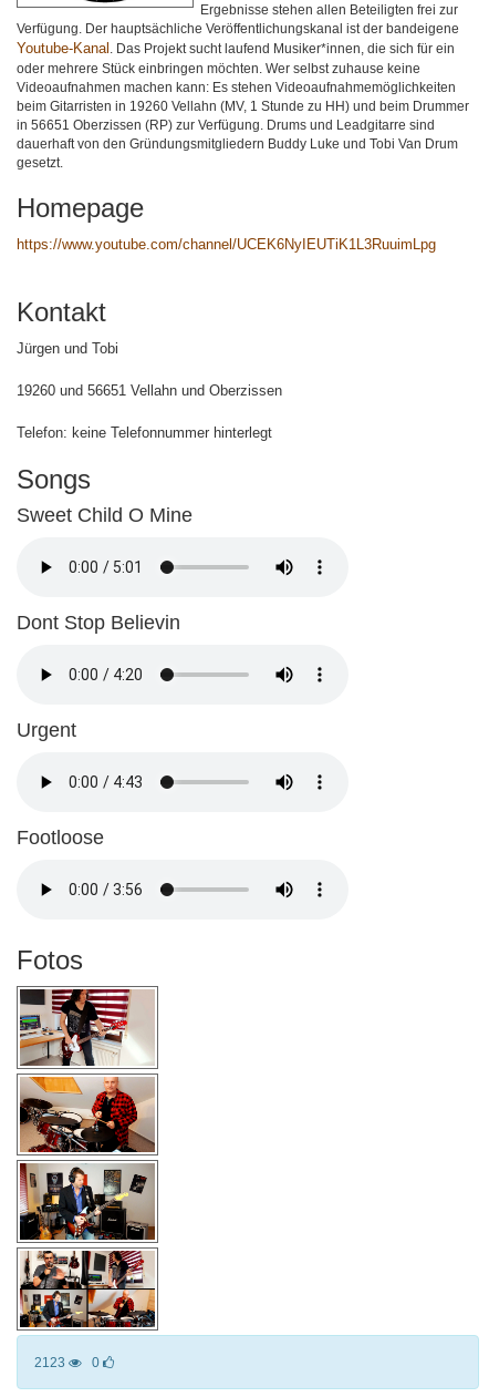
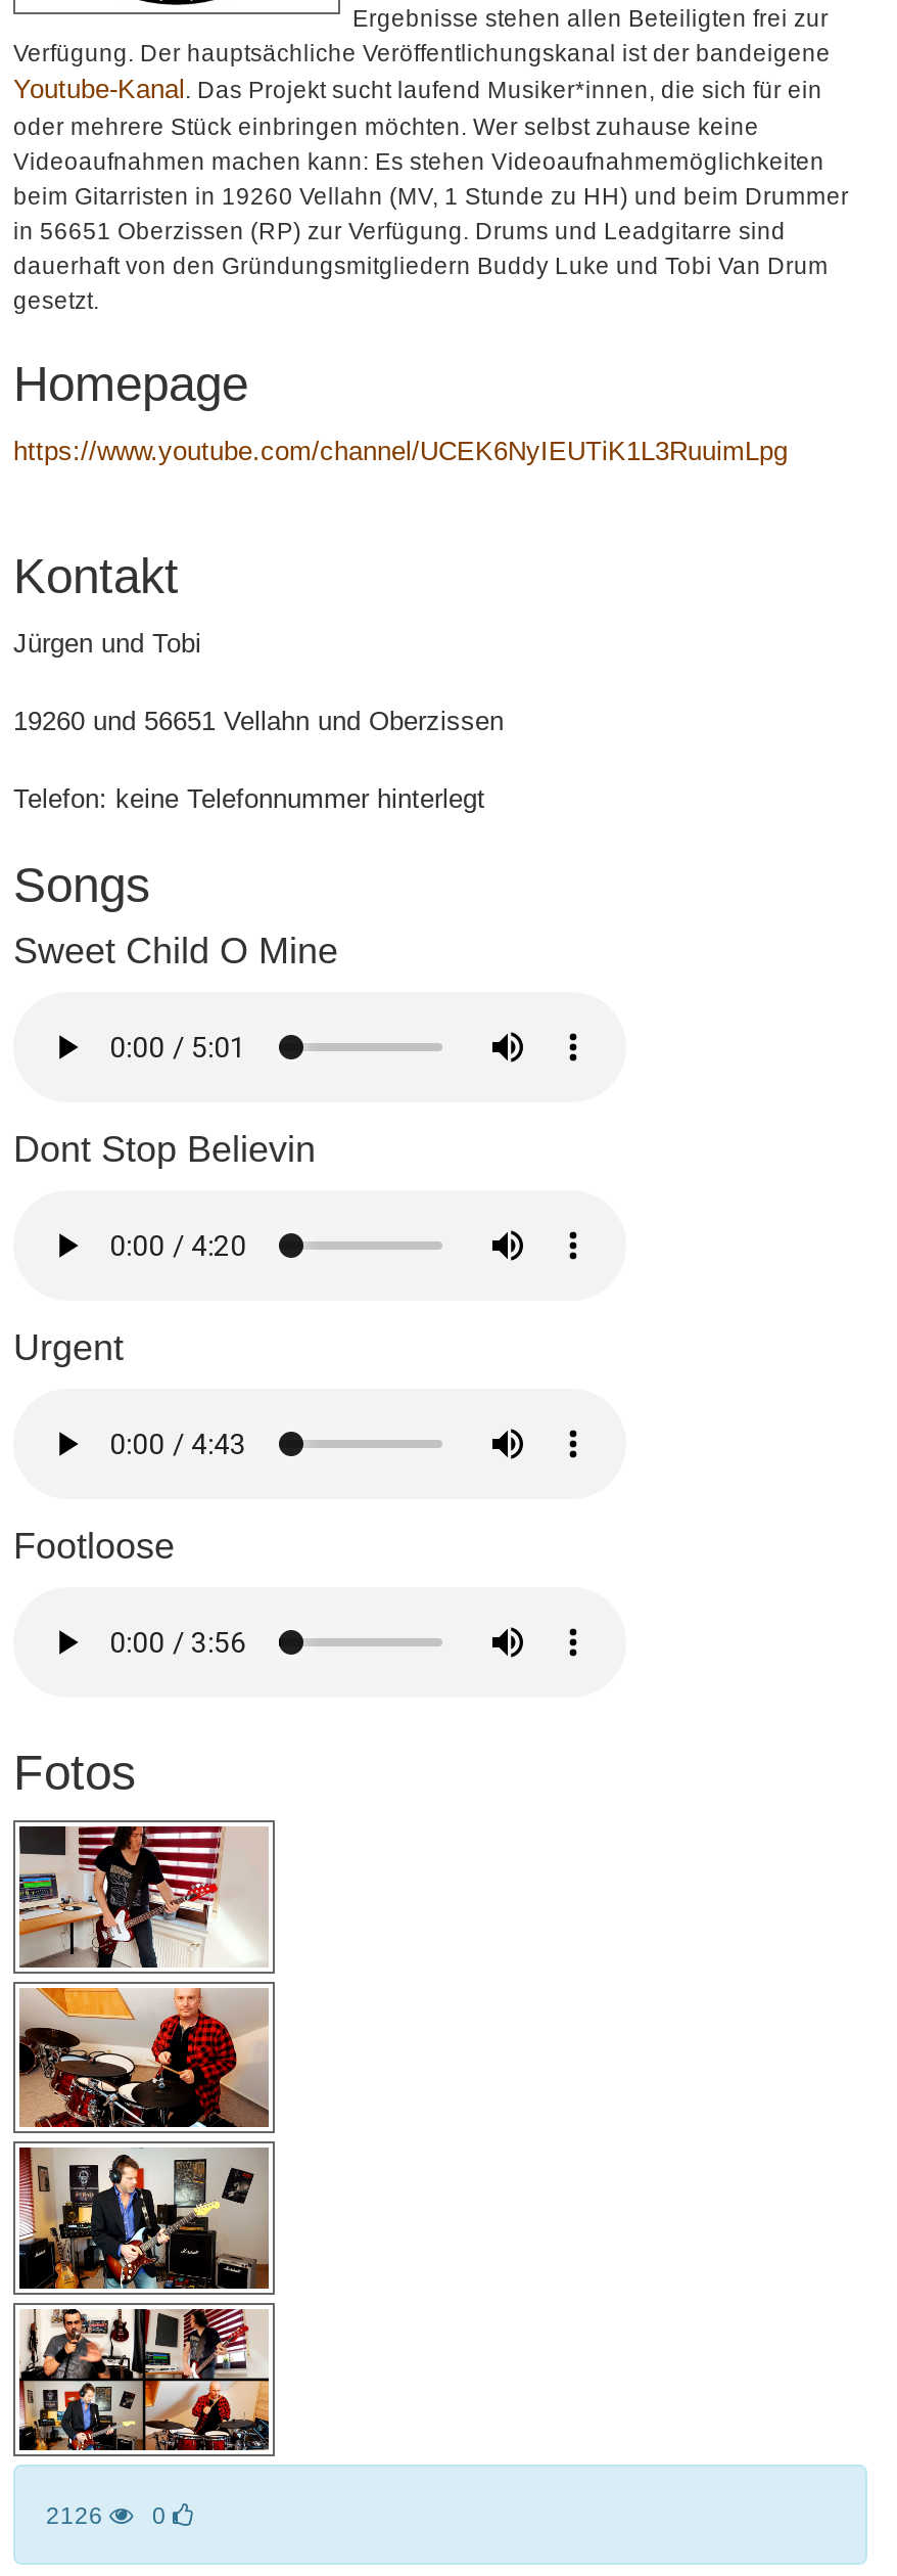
- 2123 0
+ 2126 0
